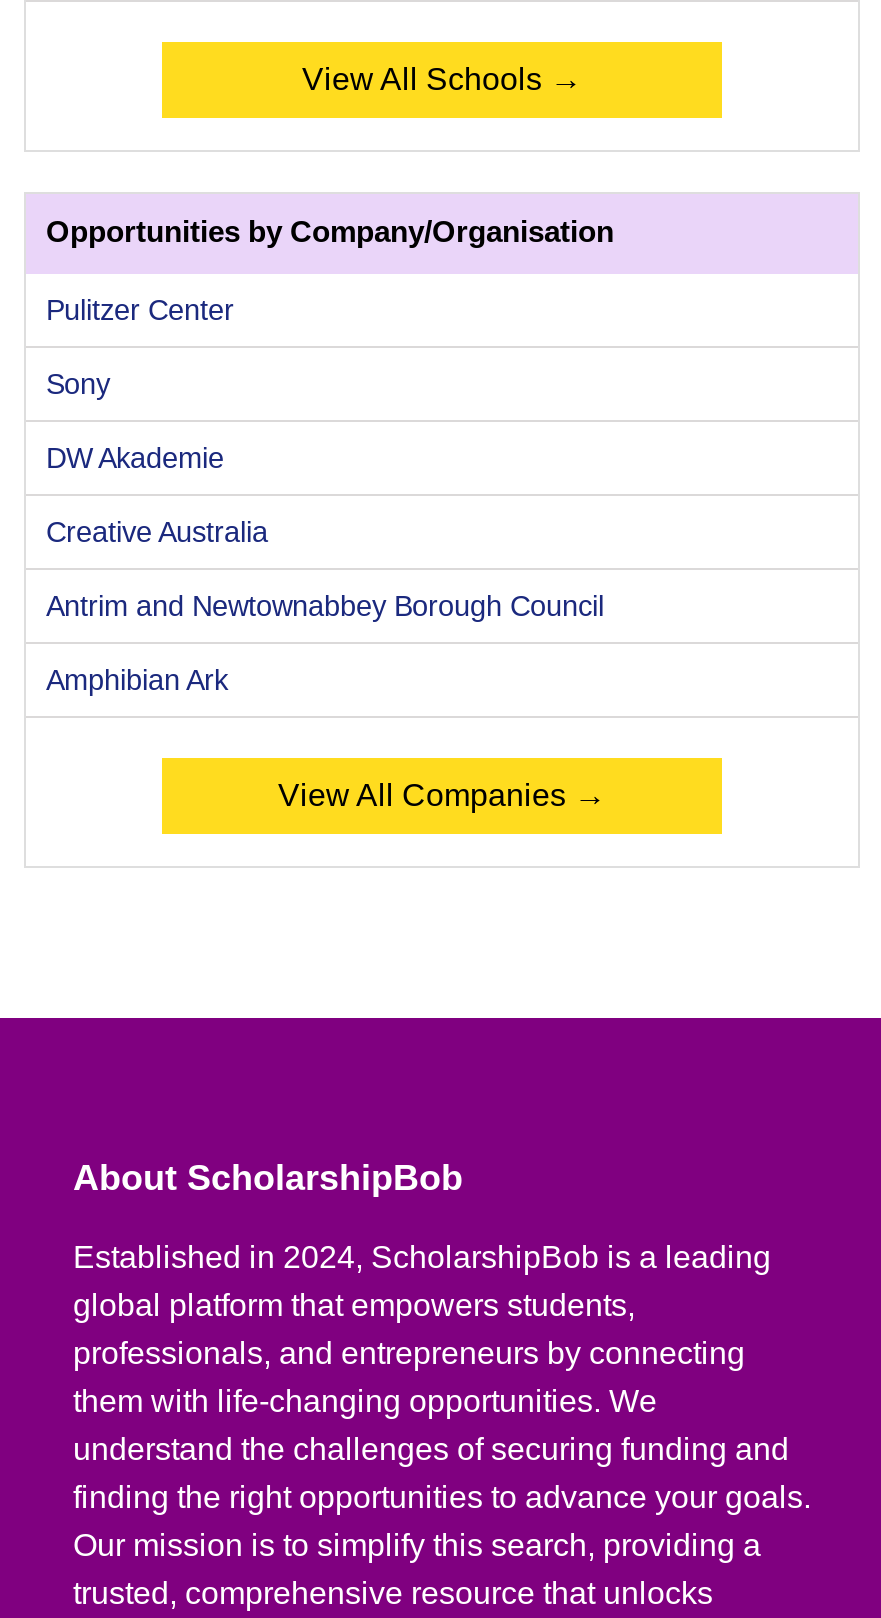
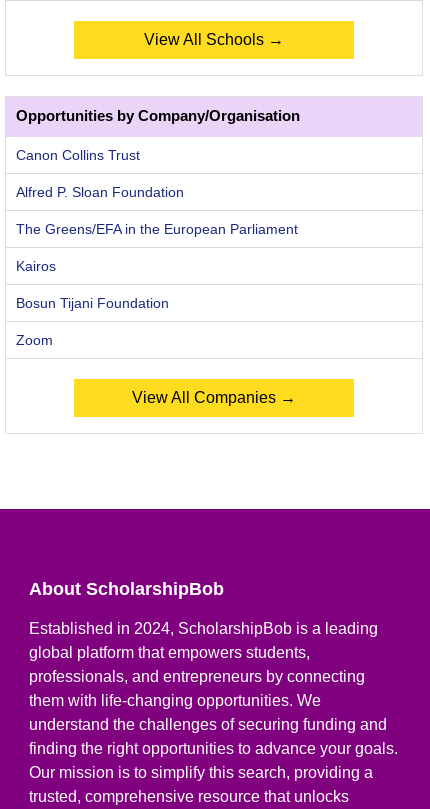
- Pulitzer Center
+ Canon Collins Trust

- Sony
+ Alfred P. Sloan Foundation

- DW Akademie
+ The Greens/EFA in the European Parliament

- Creative Australia
+ Kairos

- Antrim and Newtownabbey Borough Council
+ Bosun Tijani Foundation

- Amphibian Ark
+ Zoom
